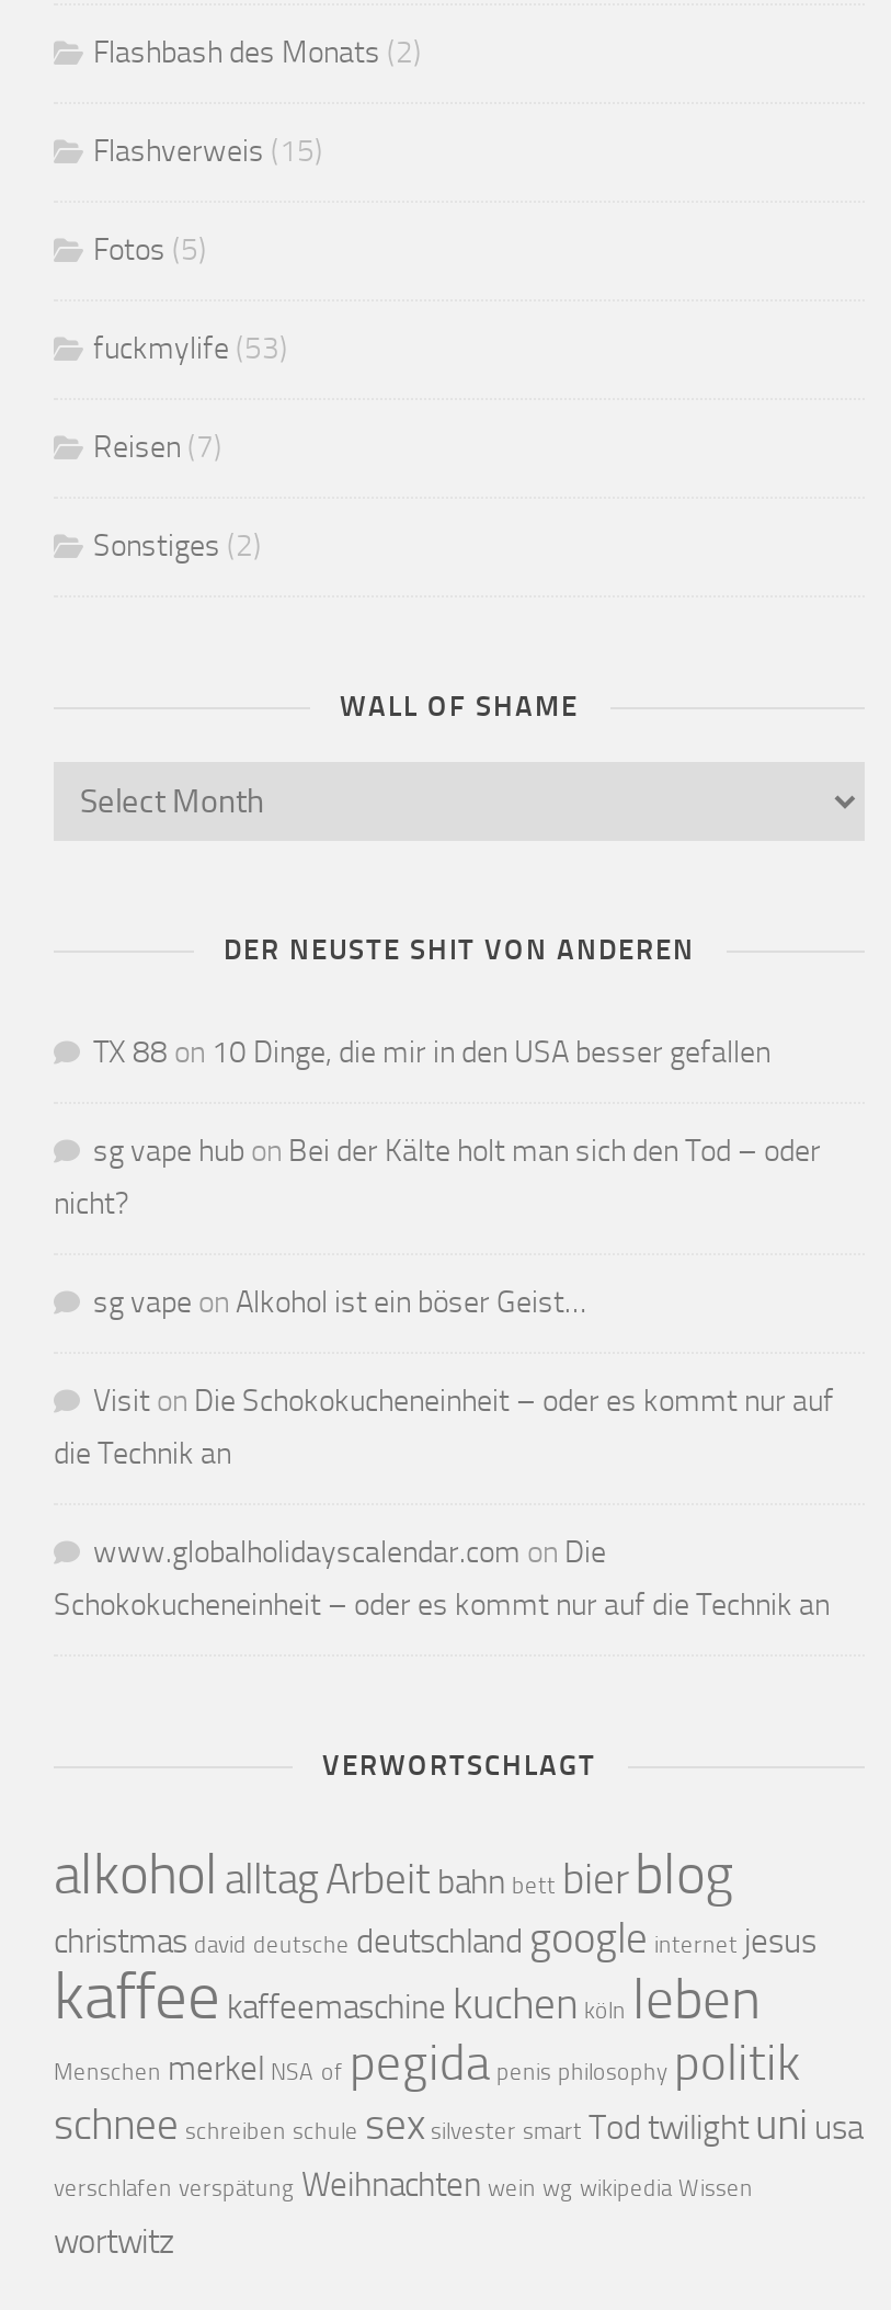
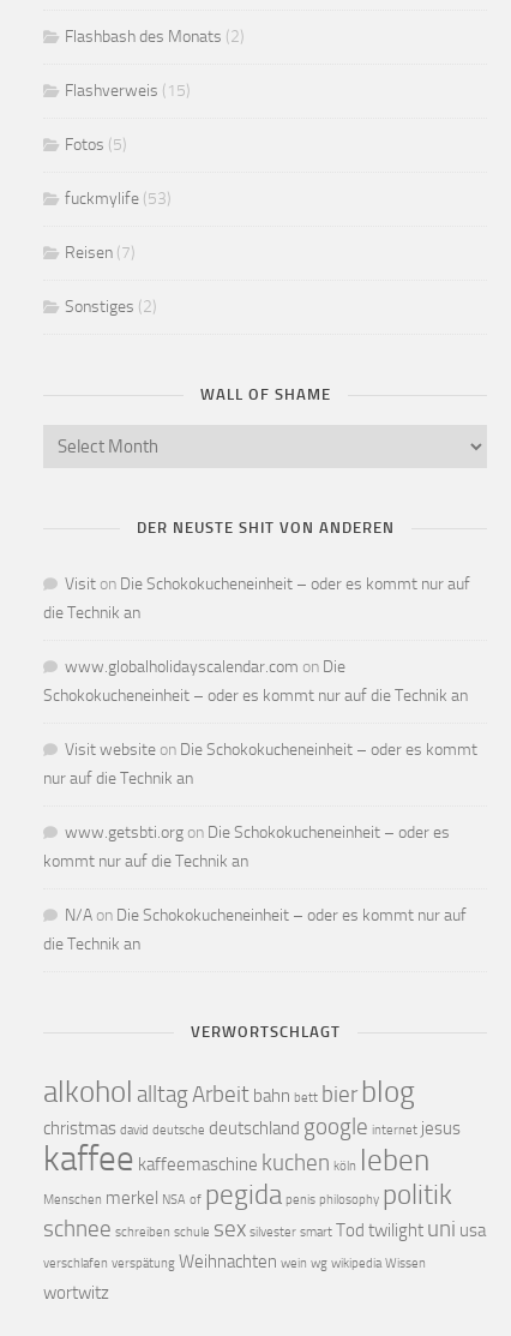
- TX 88 on 10 Dinge, die mir in den USA besser gefallen
- sg vape hub on Bei der Kälte holt man sich den Tod – oder
- nicht?
- sg vape on Alkohol ist ein böser Geist…

moved up: Visit on Die Schokokucheneinheit – oder es kommt nur auf | die Technik an | www.globalholidayscalendar.com on Die | Schokokucheneinheit – oder es kommt nur auf die Technik an

+ Visit website on Die Schokokucheneinheit – oder es kommt
+ nur auf die Technik an
+ www.getsbti.org on Die Schokokucheneinheit – oder es
+ kommt nur auf die Technik an
+ N/A on Die Schokokucheneinheit – oder es kommt nur auf
+ die Technik an
